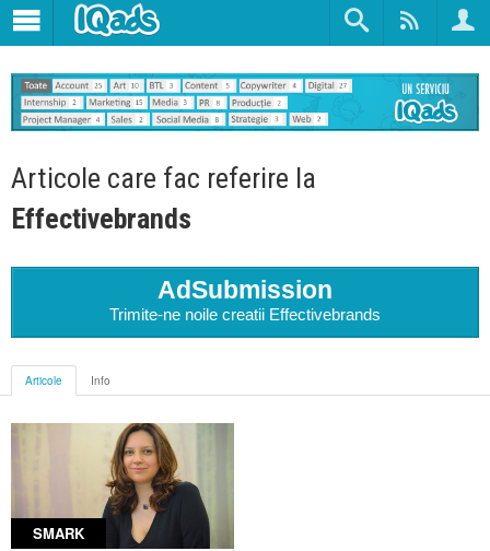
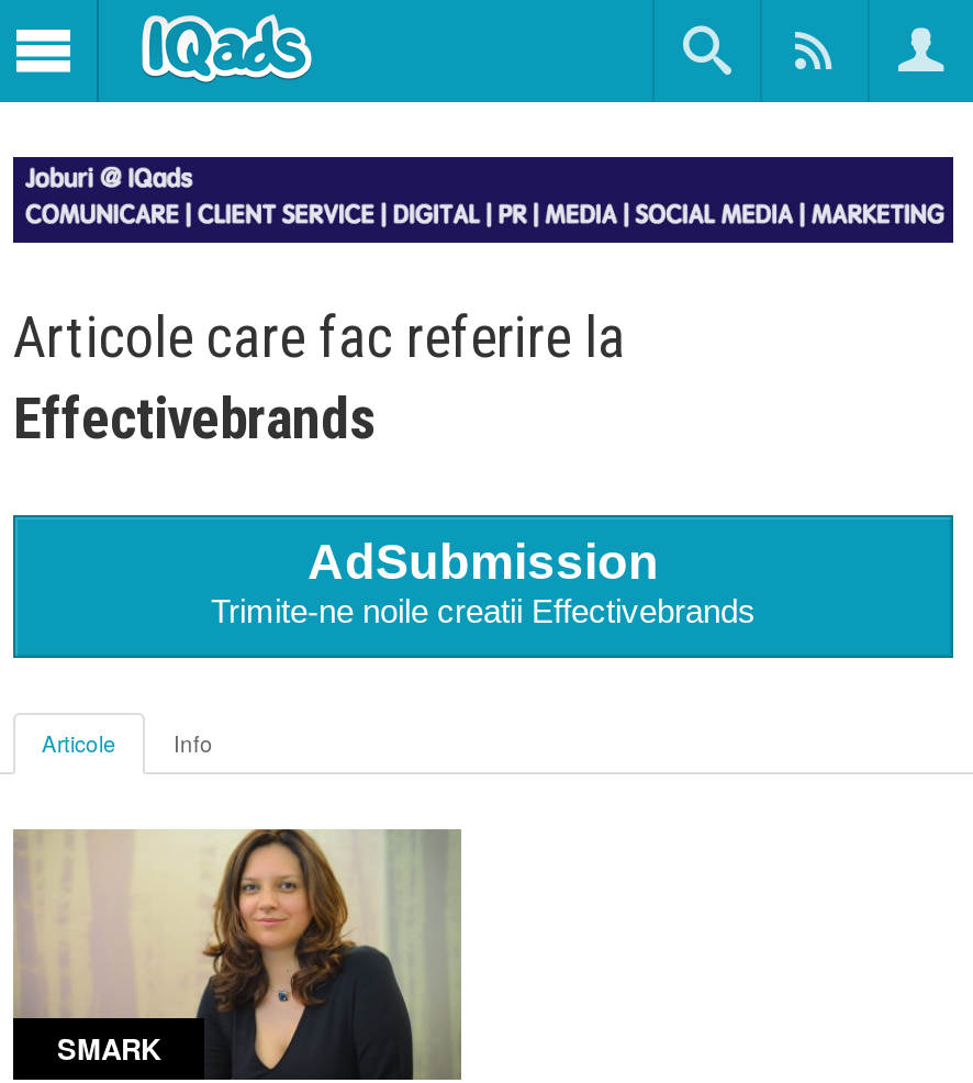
- [image]
+ [image]
